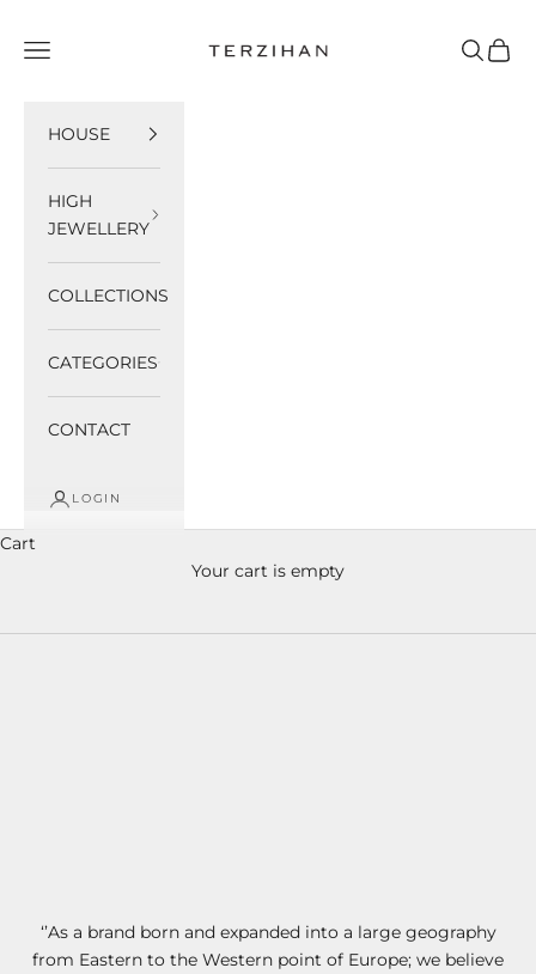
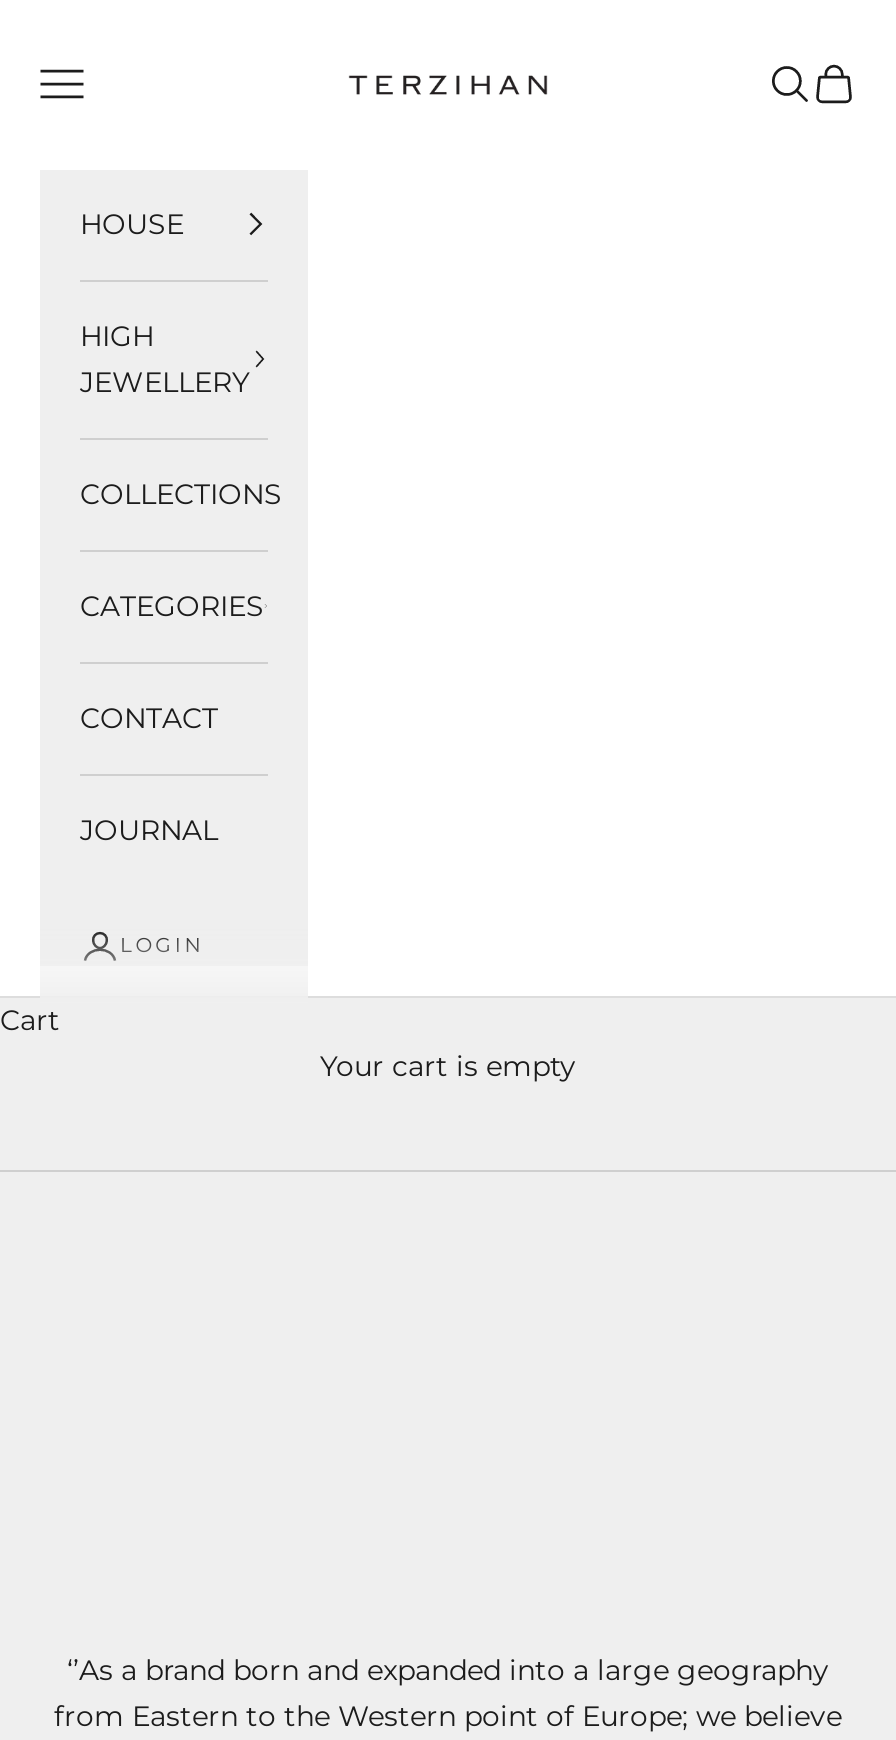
+ JOURNAL
